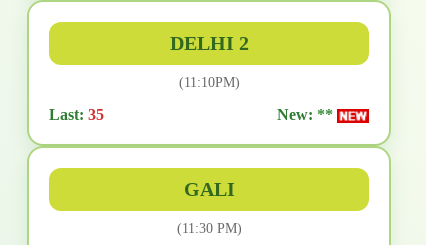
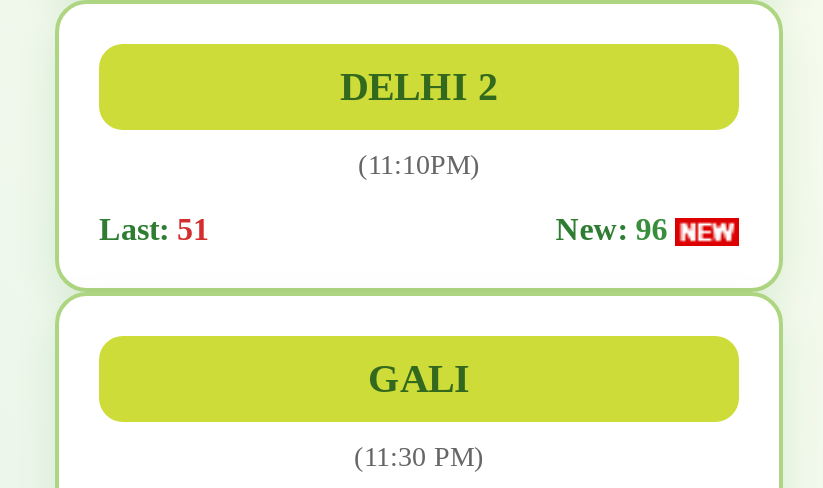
- Last: 35
+ Last: 51

- New: **
+ New: 96
